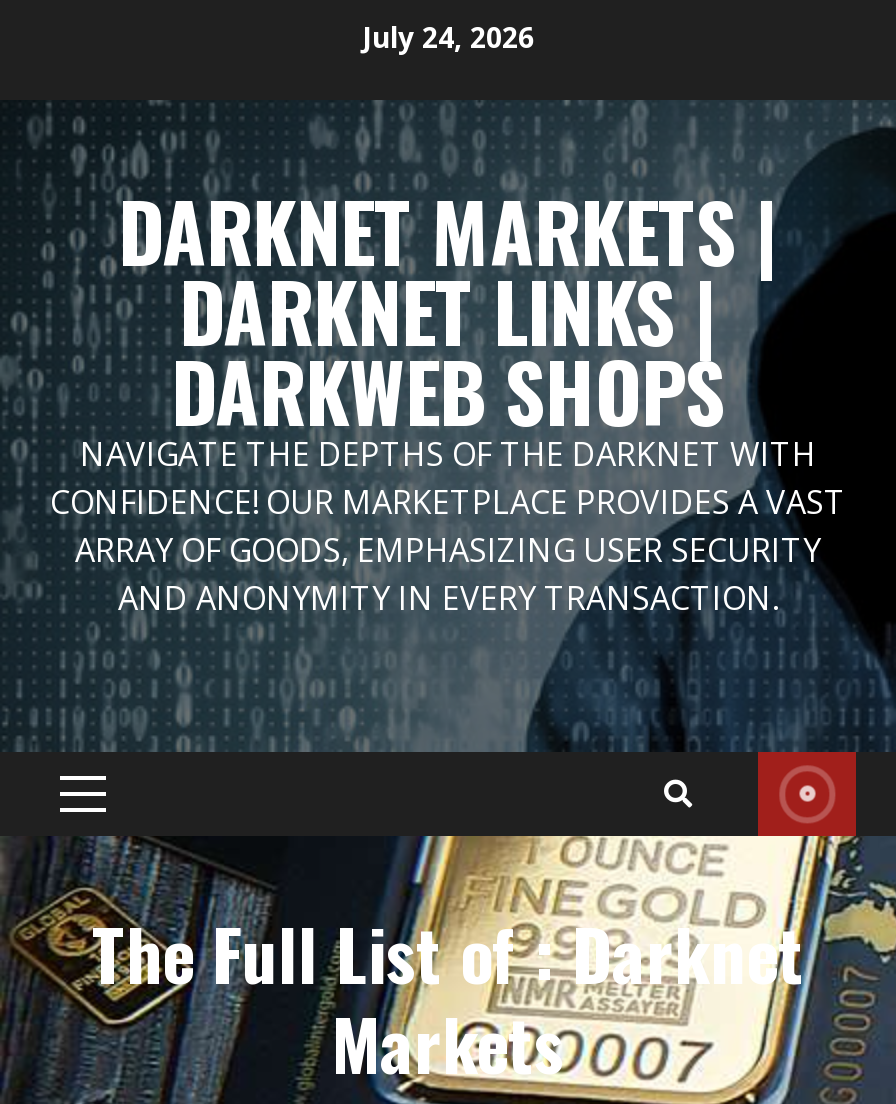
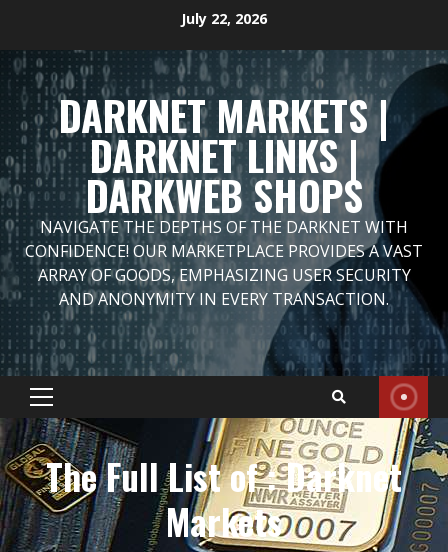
- July 24, 2026
+ July 22, 2026
